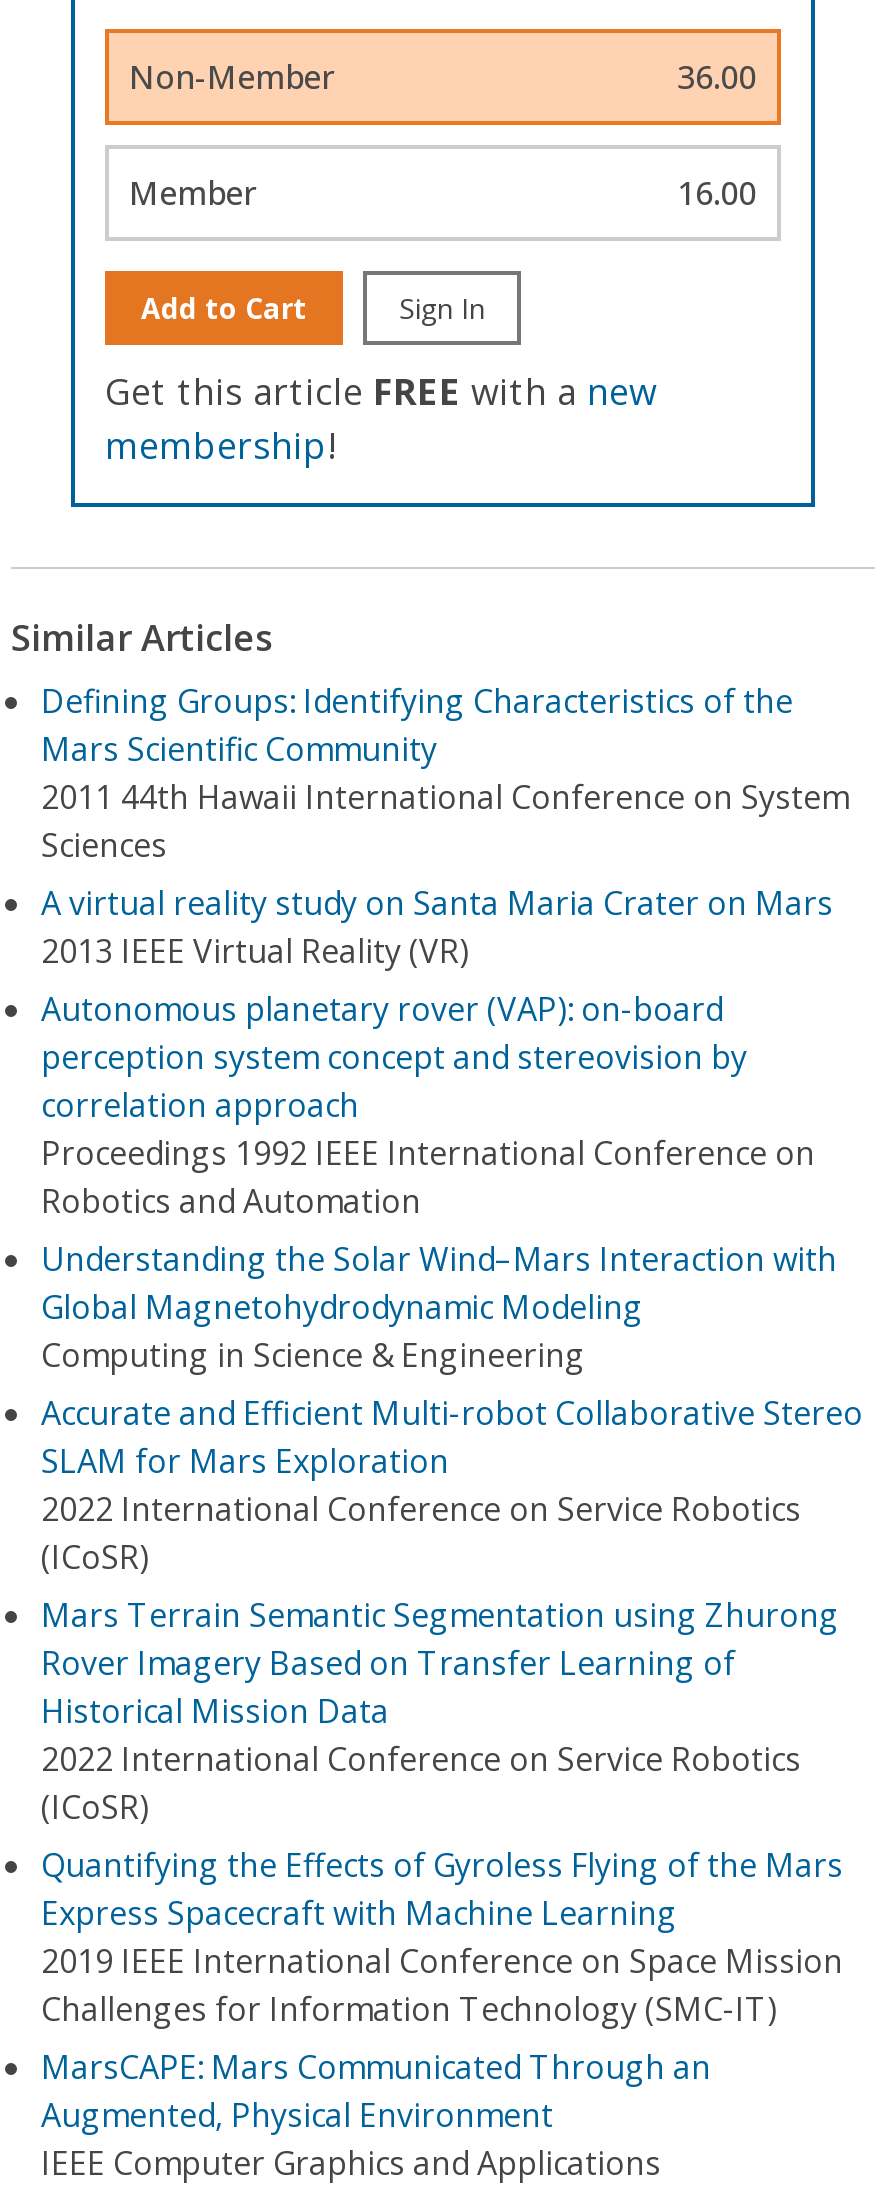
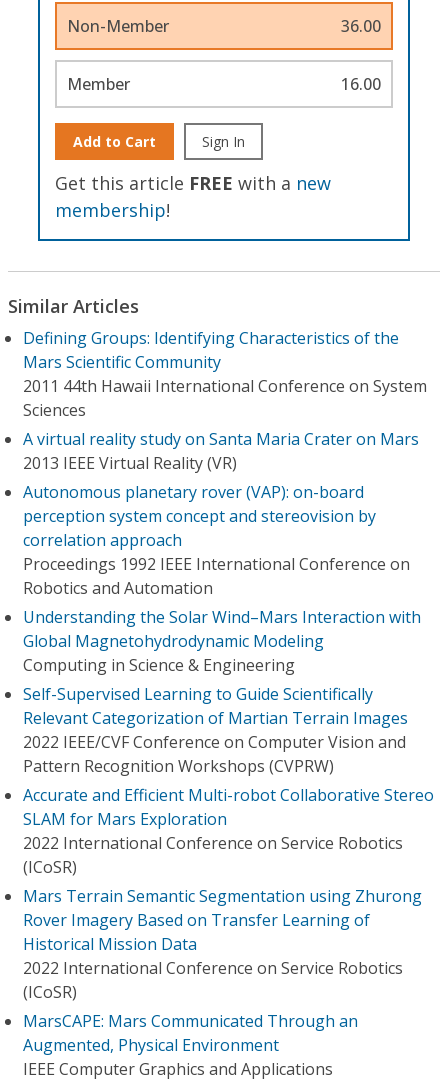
+ Self-Supervised Learning to Guide Scientifically
+ Relevant Categorization of Martian Terrain Images
+ 2022 IEEE/CVF Conference on Computer Vision and
+ Pattern Recognition Workshops (CVPRW)

moved down: Accurate and Efficient Multi-robot Collaborative Stereo | SLAM for Mars Exploration | 2022 International Conference on Service Robotics | ... | 2022 International Conference on Service Robotics | (ICoSR)

- Quantifying the Effects of Gyroless Flying of the Mars
- Express Spacecraft with Machine Learning
- 2019 IEEE International Conference on Space Mission
- Challenges for Information Technology (SMC-IT)
